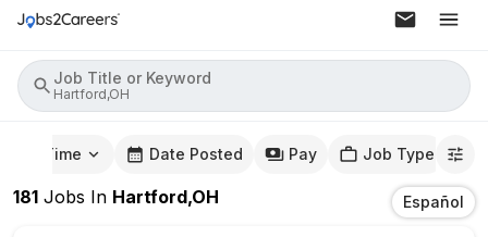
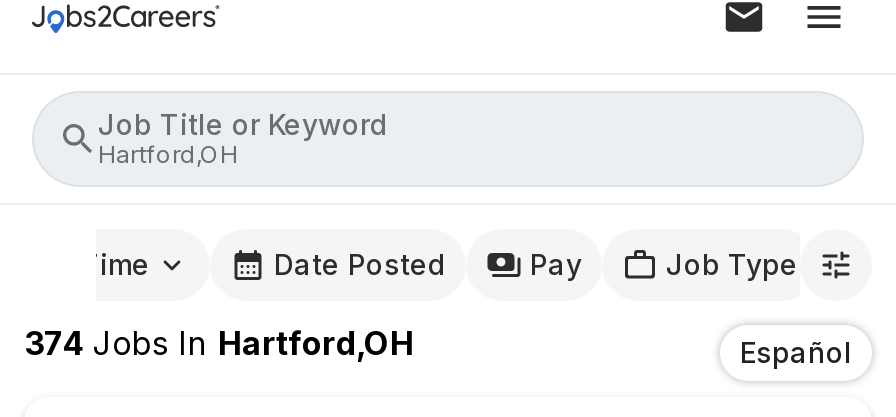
- 181 Jobs In Hartford,OH
+ 374 Jobs In Hartford,OH
